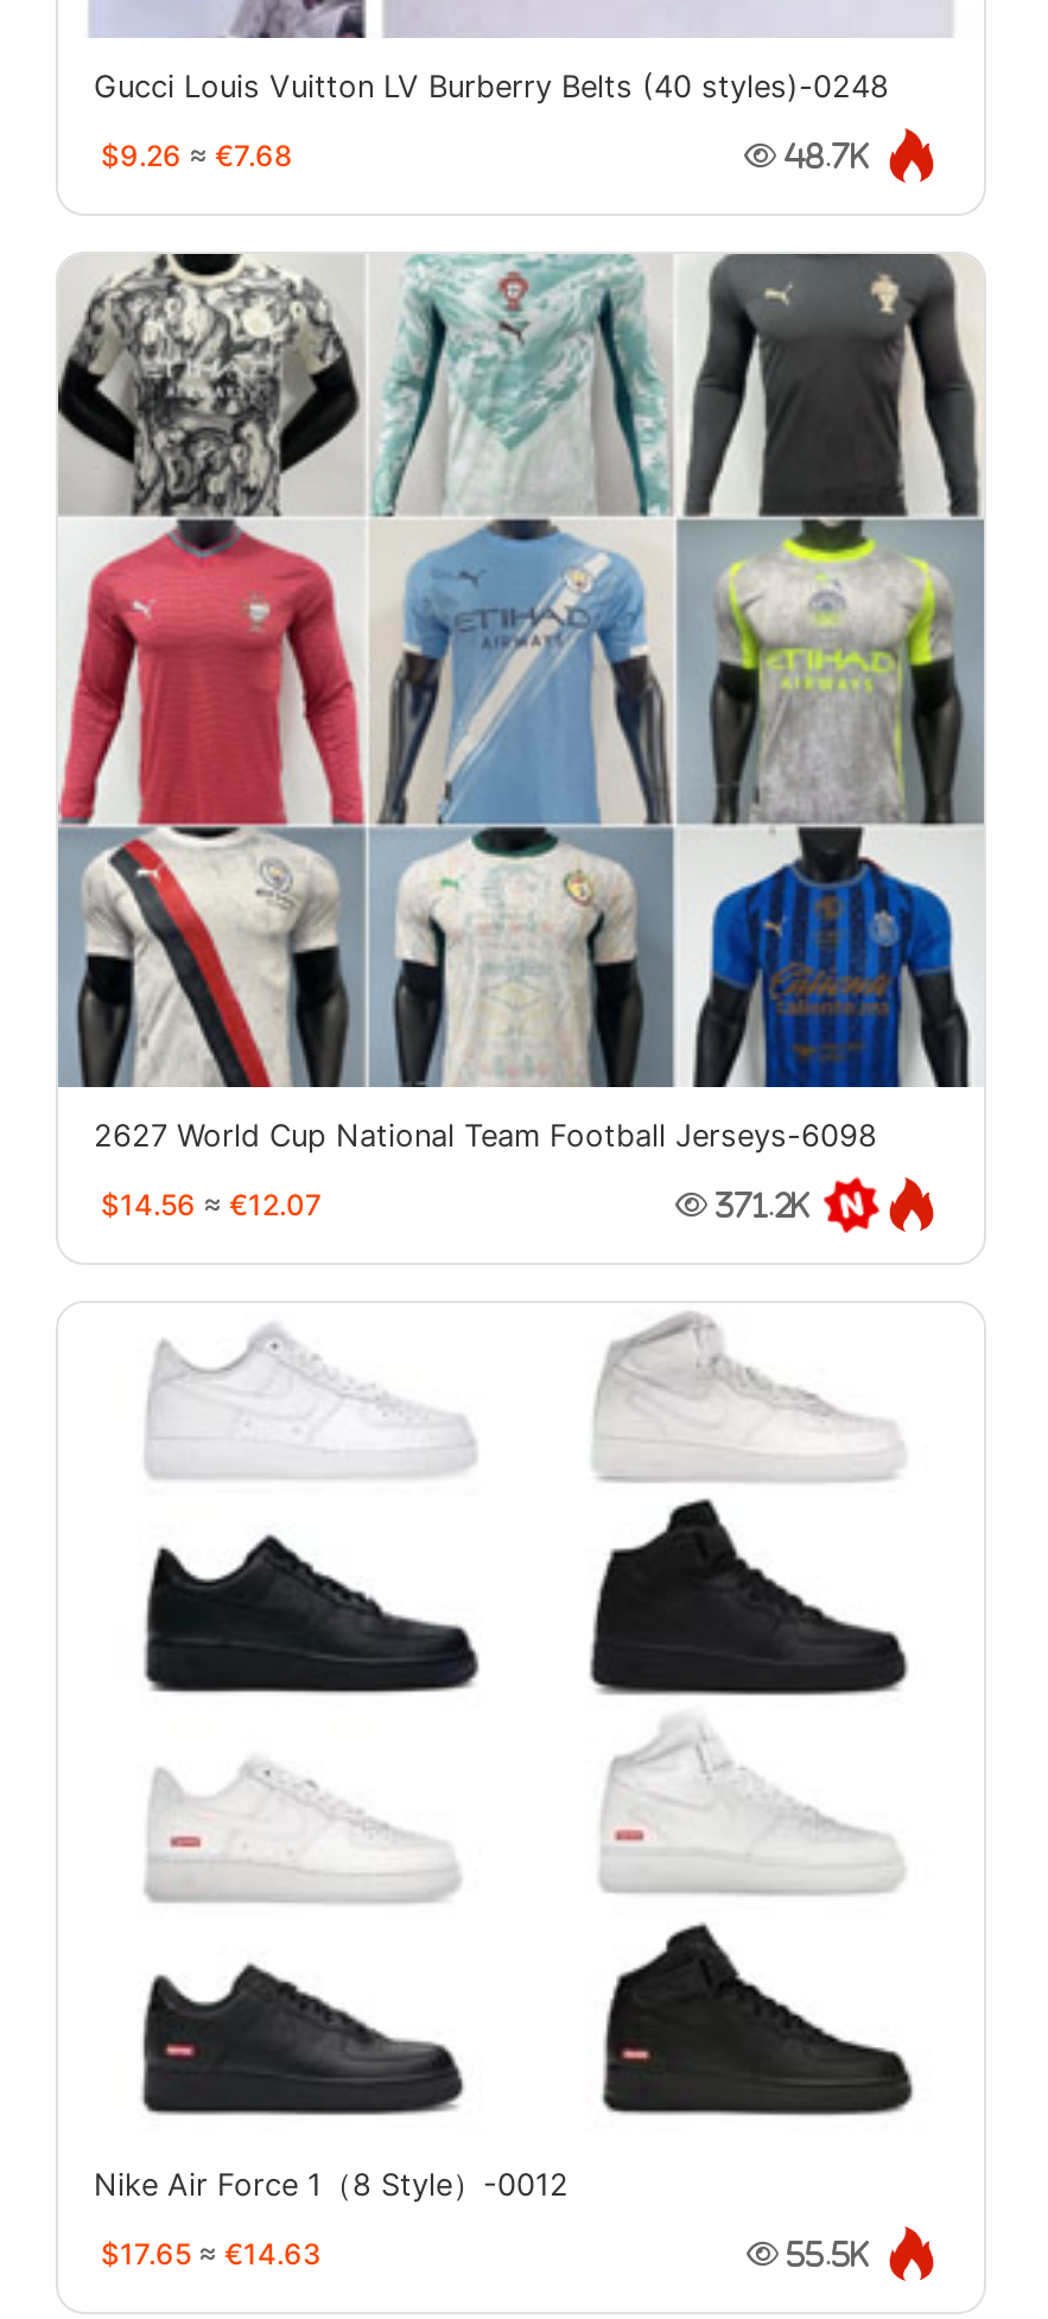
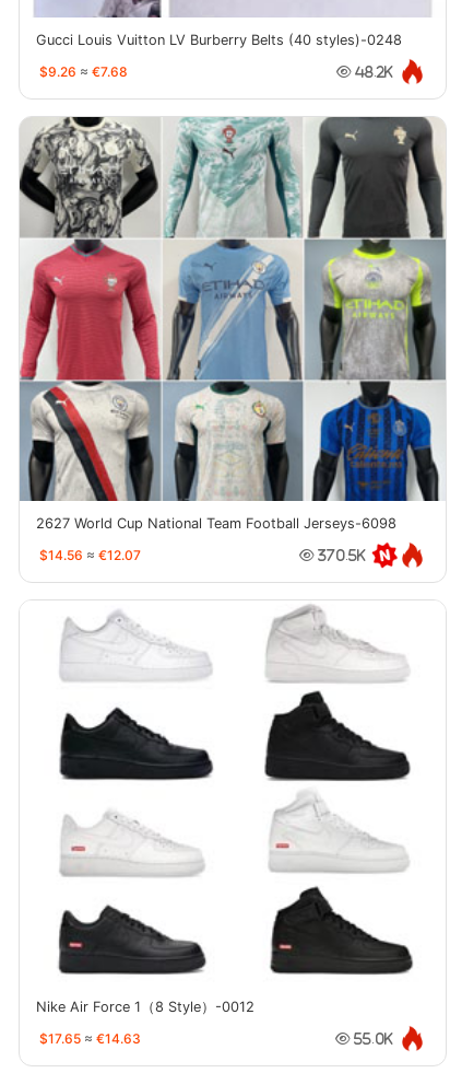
- 48.7K
+ 48.2K

- 371.2K
+ 370.5K

- 55.5K
+ 55.0K
